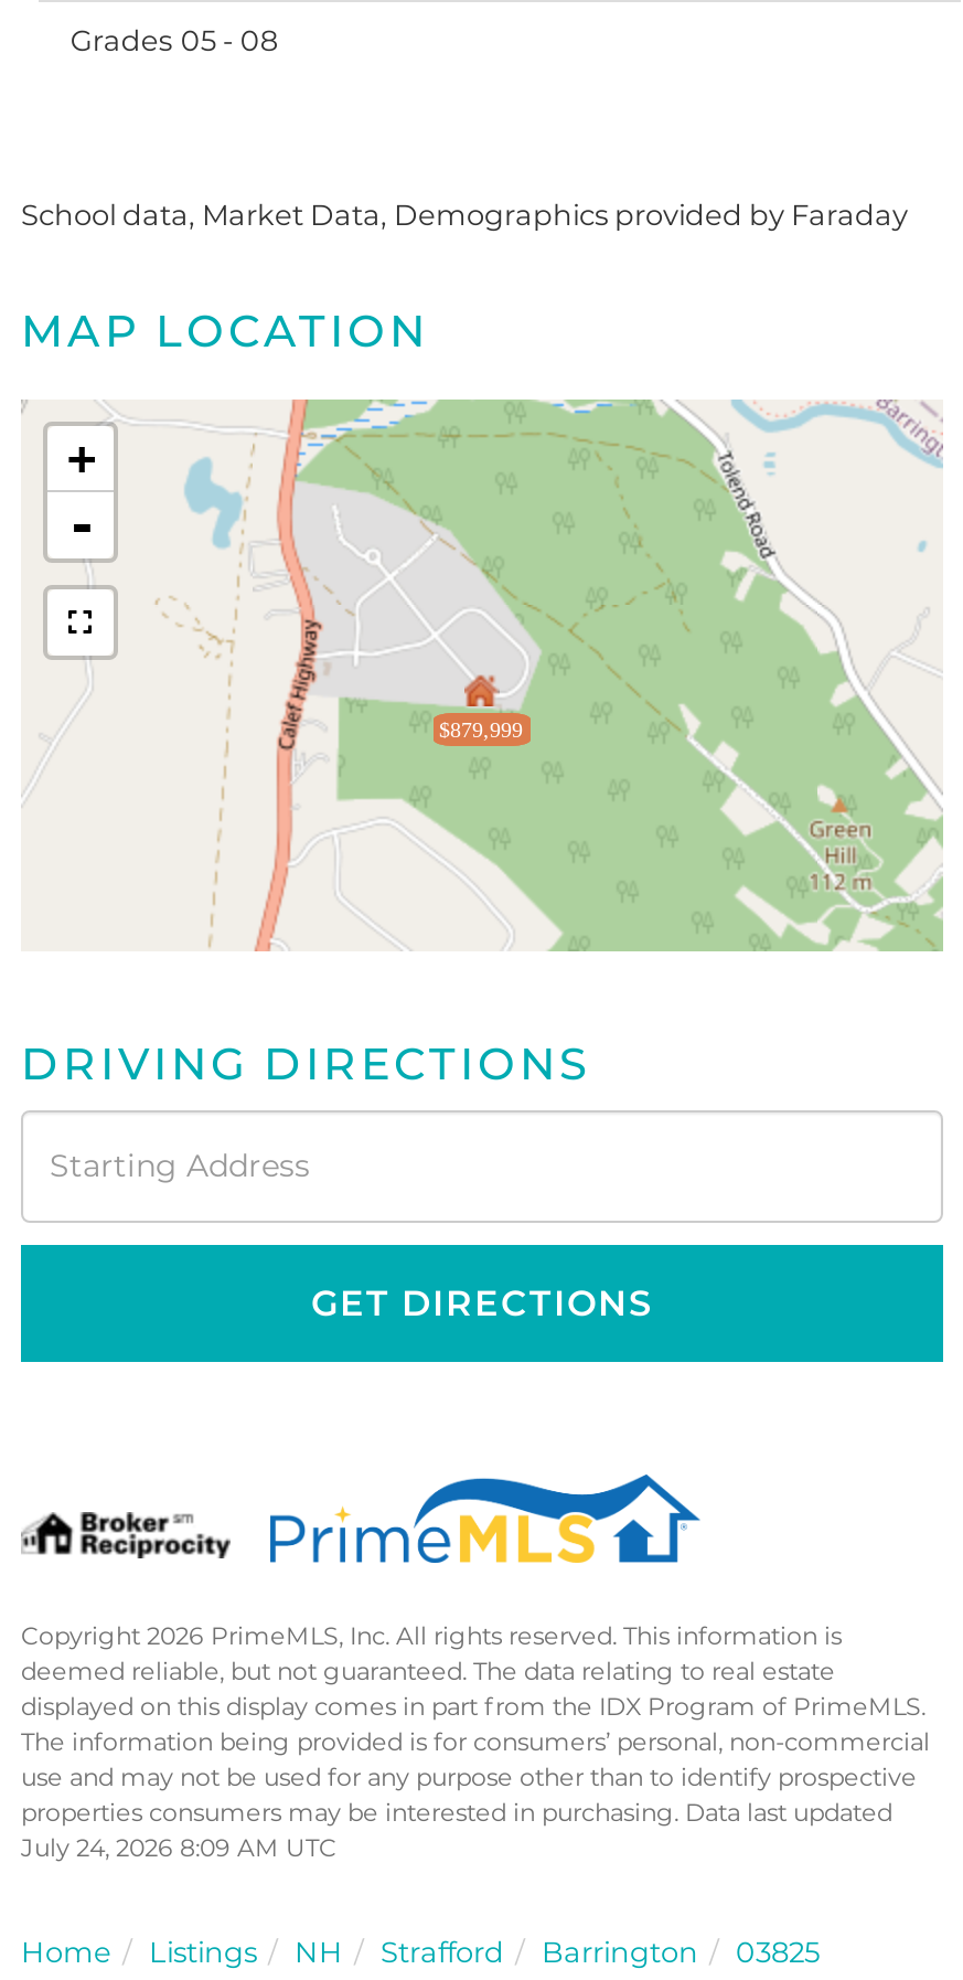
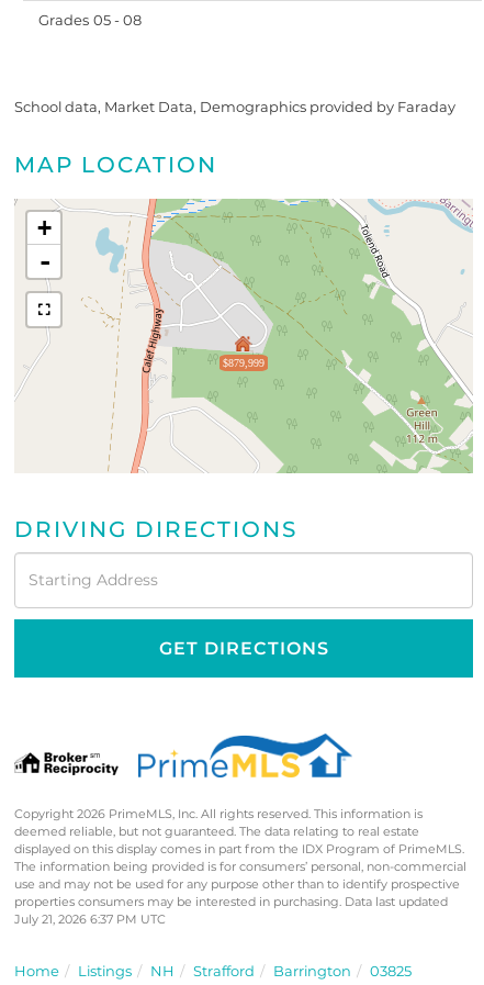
- July 24, 2026 8:09 AM UTC
+ July 21, 2026 6:37 PM UTC
